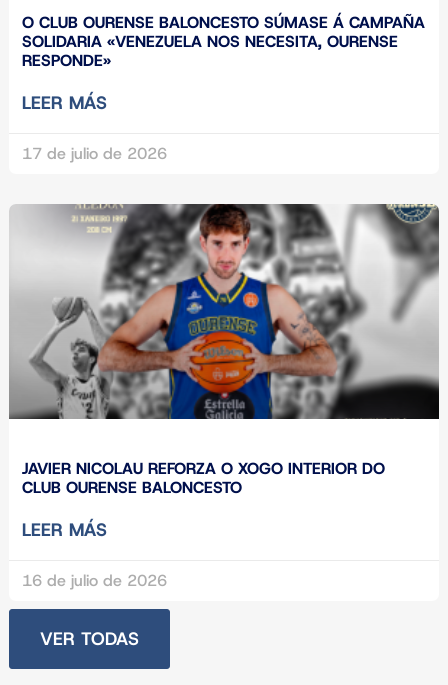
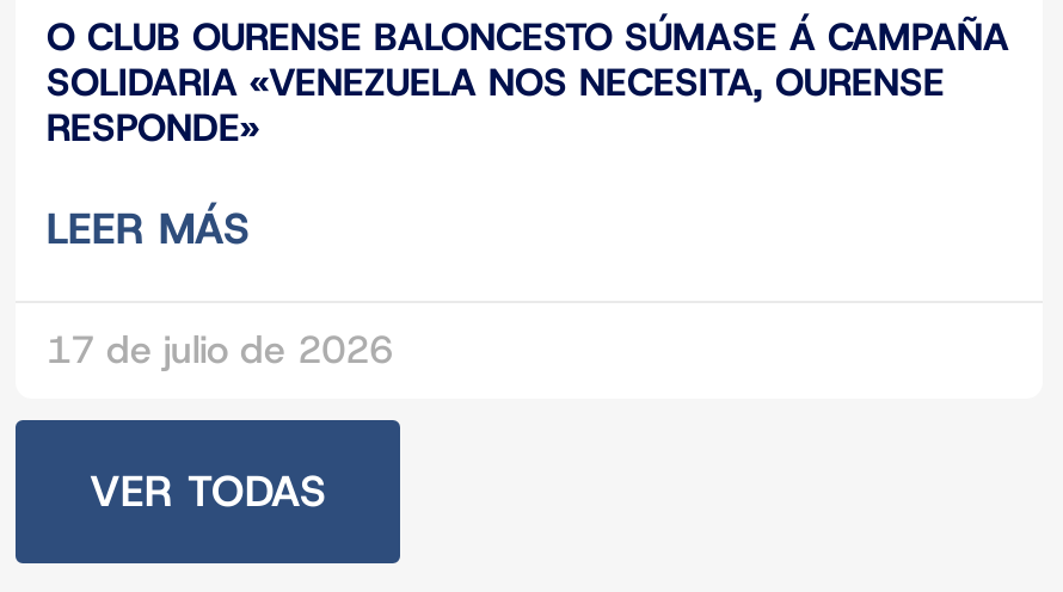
- [image]
- JAVIER NICOLAU REFORZA O XOGO INTERIOR DO
- CLUB OURENSE BALONCESTO
- LEER MÁS
- 16 de julio de 2026
